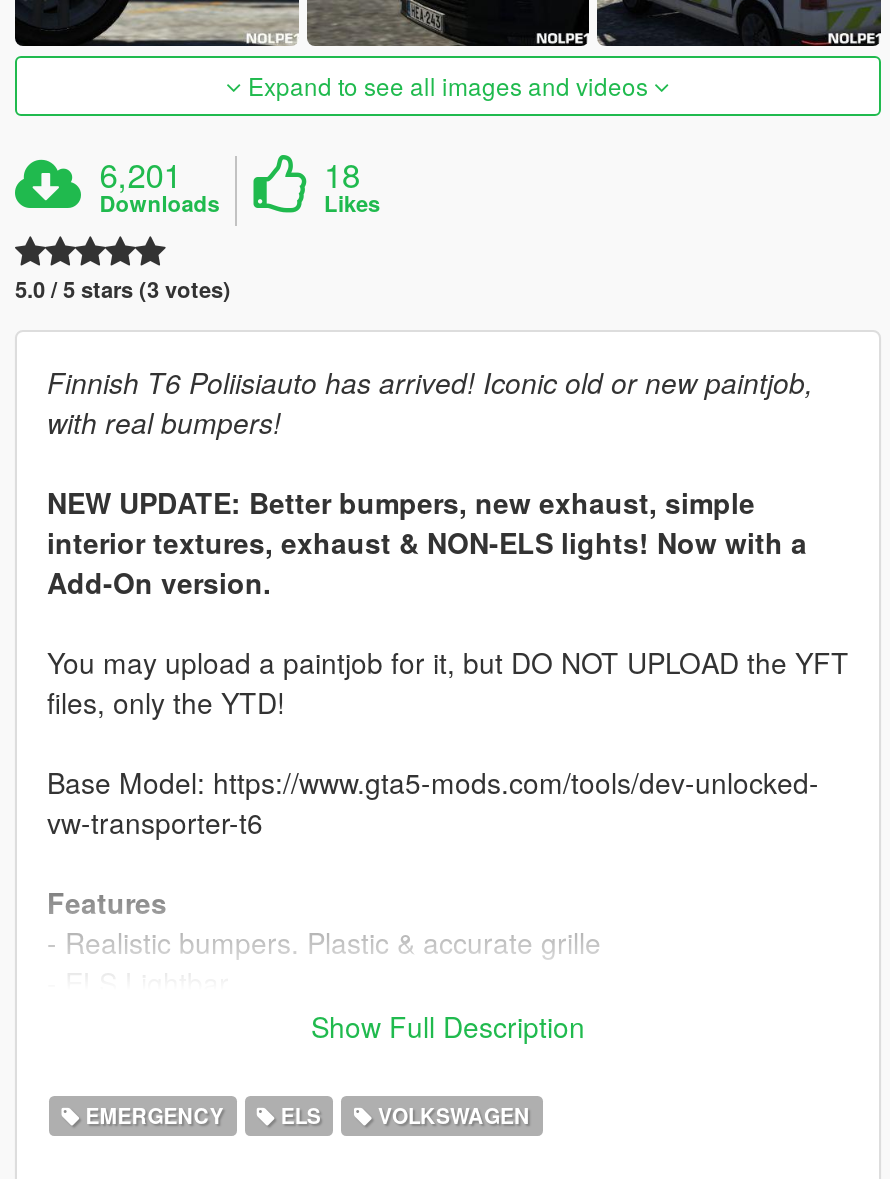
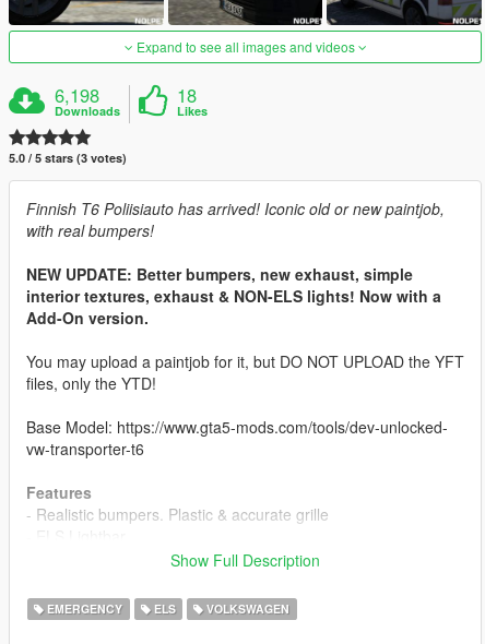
- 6,201
+ 6,198
